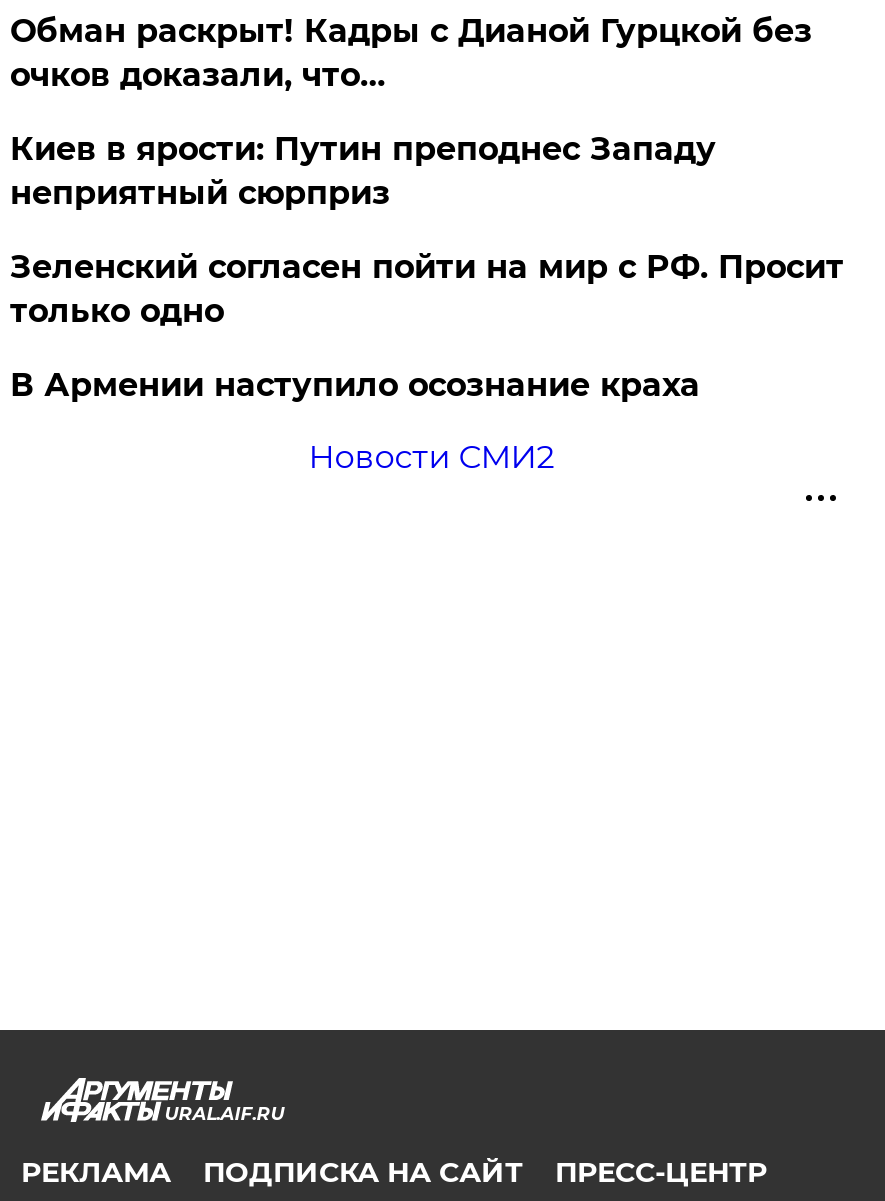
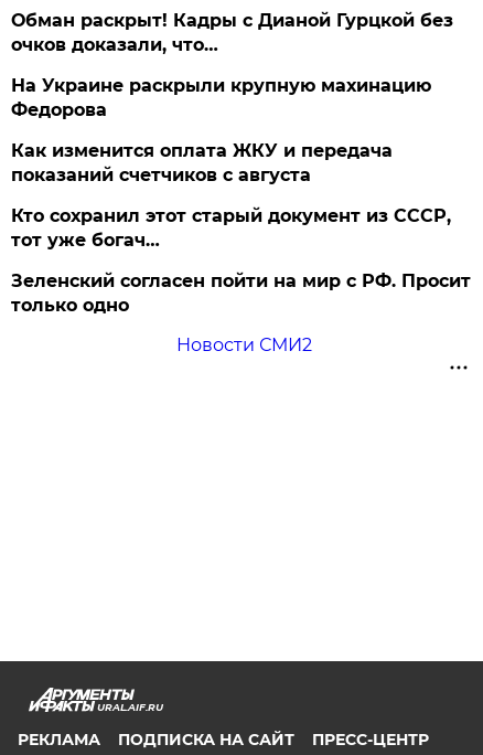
- Киев в ярости: Путин преподнес Западу
- неприятный сюрприз
+ На Украине раскрыли крупную махинацию
+ Федорова
+ Как изменится оплата ЖКУ и передача
+ показаний счетчиков с августа
+ Кто сохранил этот старый документ из СССР,
+ тот уже богач…

moved down: Зеленский согласен пойти на мир с РФ. Просит | только одно

- В Армении наступило осознание краха
